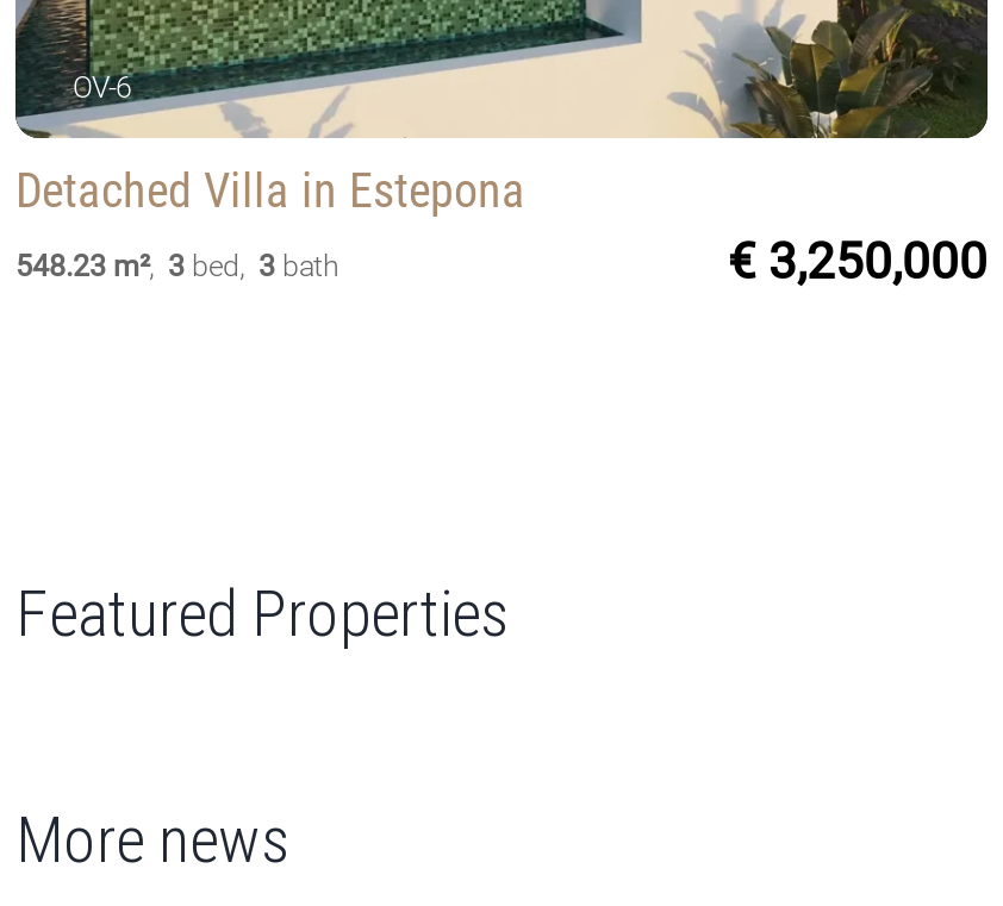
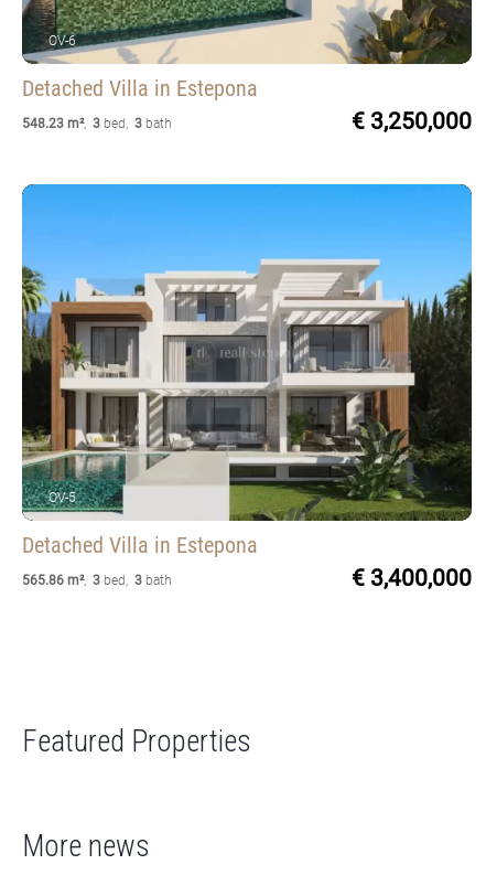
+ [image]
+ OV-5
+ Detached Villa in Estepona
+ 565.86 m², 3 bed, 3 bath
+ € 3,400,000
